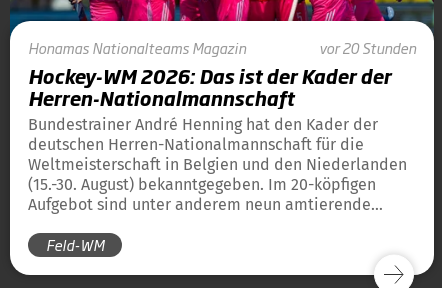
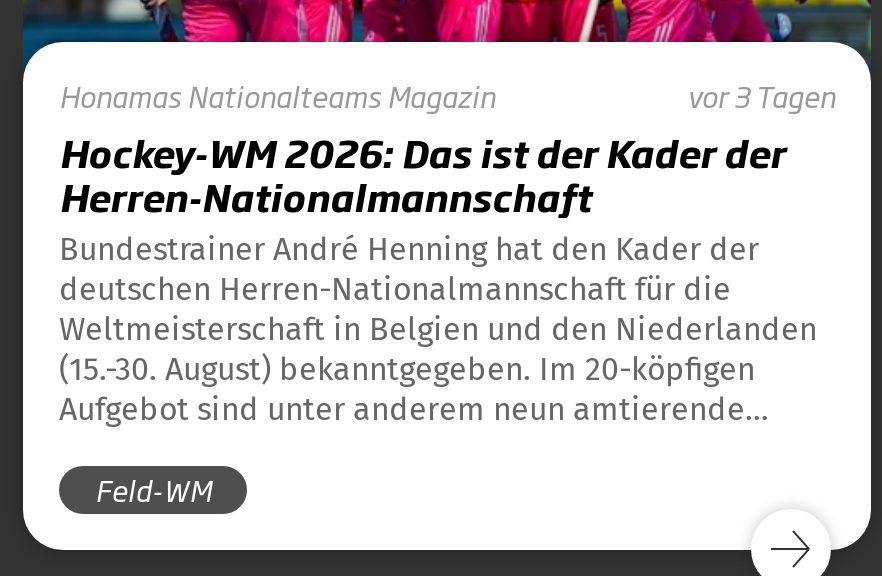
- vor 20 Stunden
+ vor 3 Tagen
